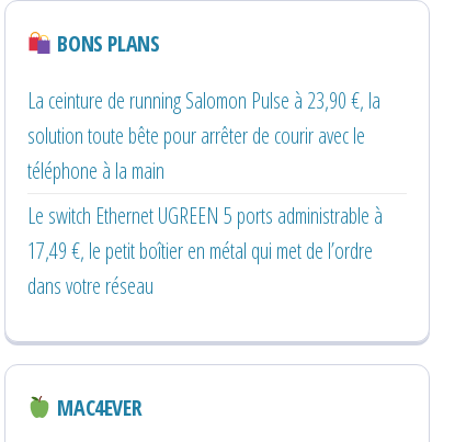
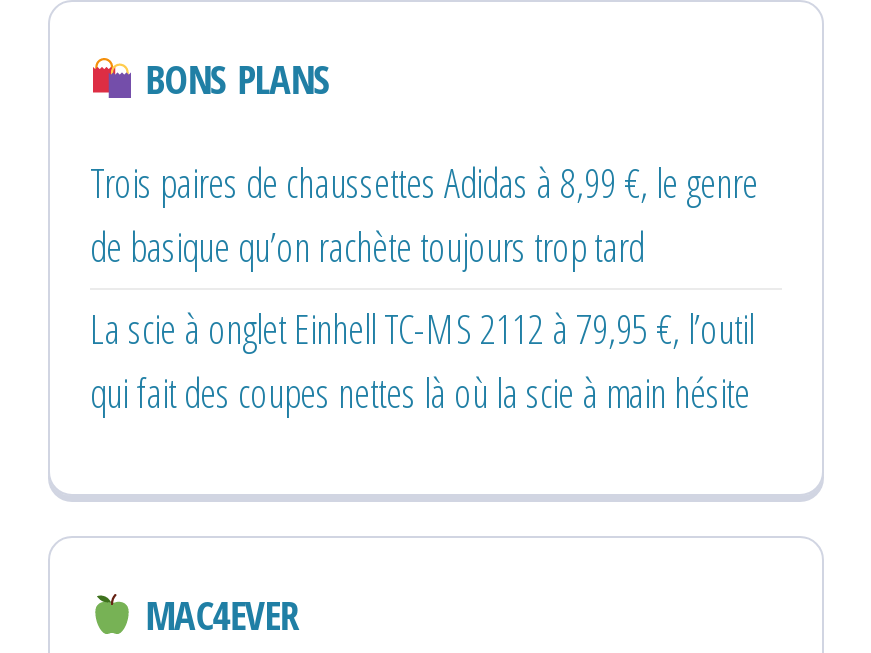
- La ceinture de running Salomon Pulse à 23,90 €, la
- solution toute bête pour arrêter de courir avec le
- téléphone à la main
+ Trois paires de chaussettes Adidas à 8,99 €, le genre
+ de basique qu’on rachète toujours trop tard

- Le switch Ethernet UGREEN 5 ports administrable à
- 17,49 €, le petit boîtier en métal qui met de l’ordre
- dans votre réseau
+ La scie à onglet Einhell TC-MS 2112 à 79,95 €, l’outil
+ qui fait des coupes nettes là où la scie à main hésite
